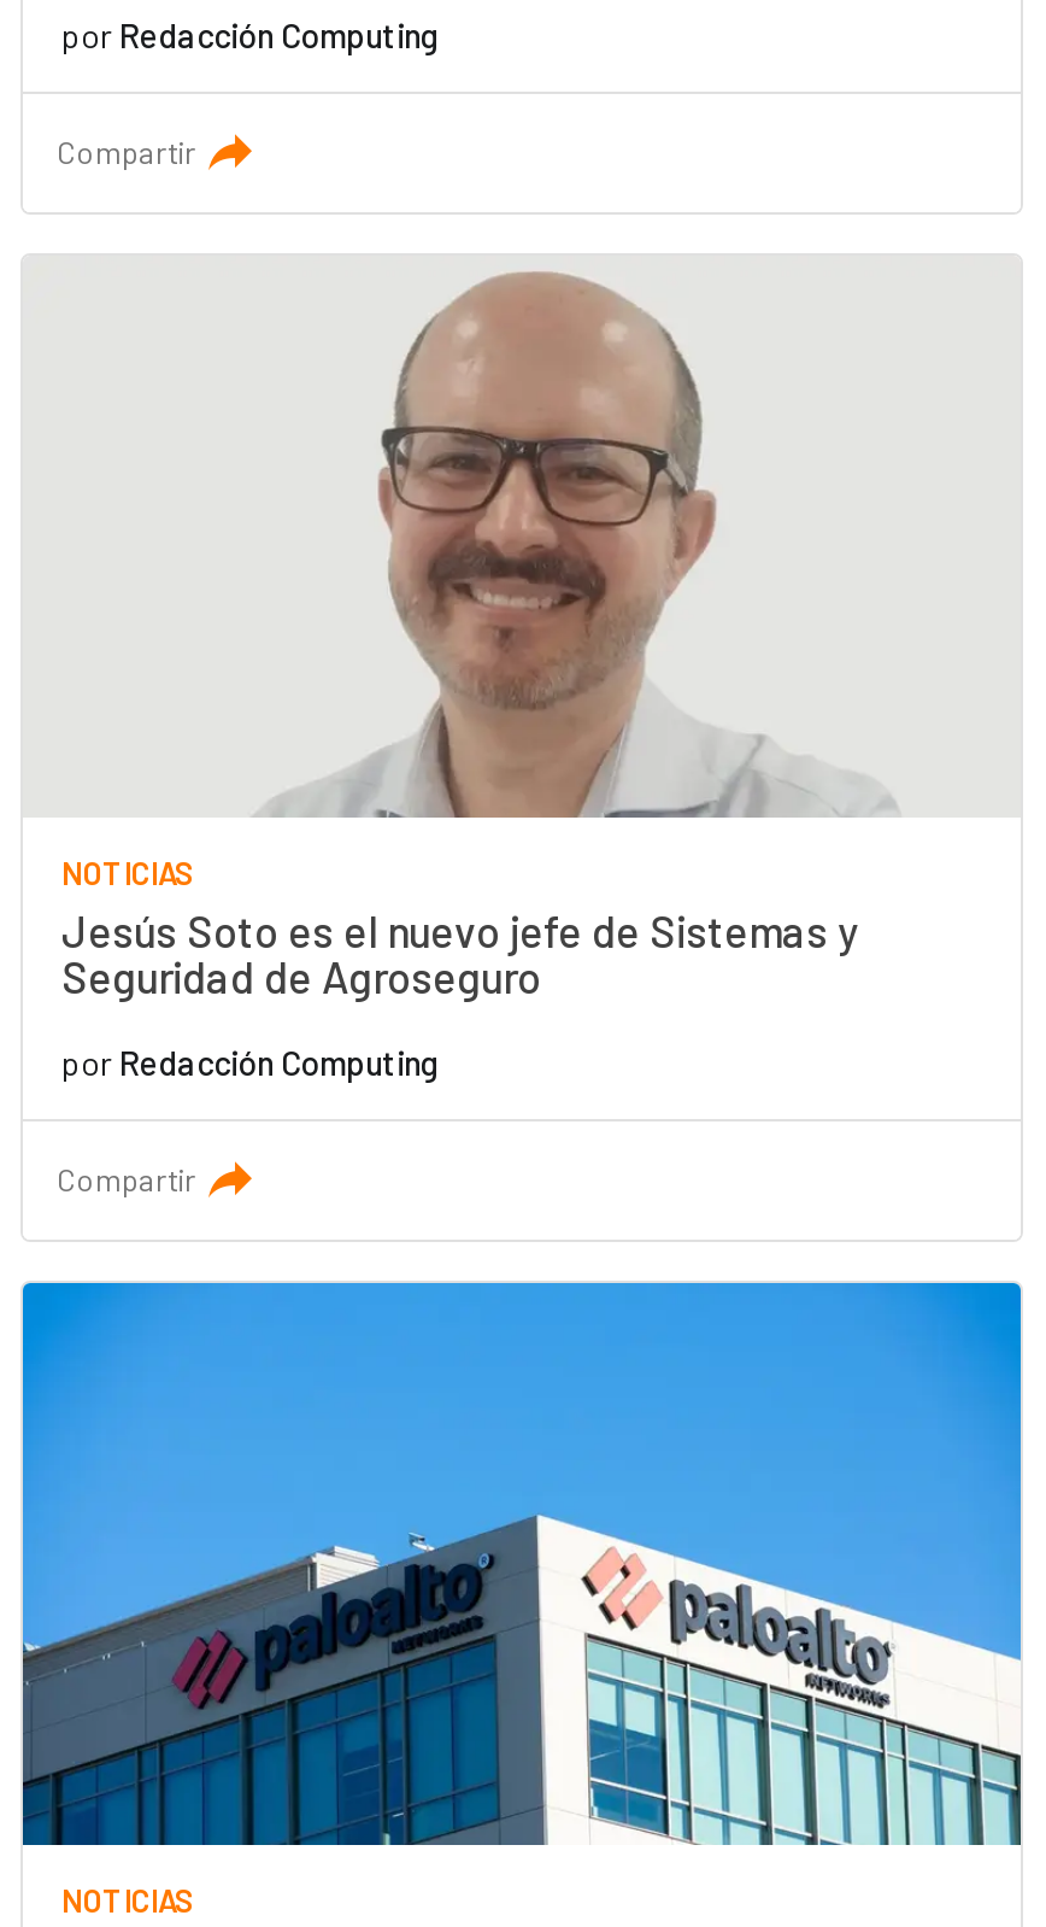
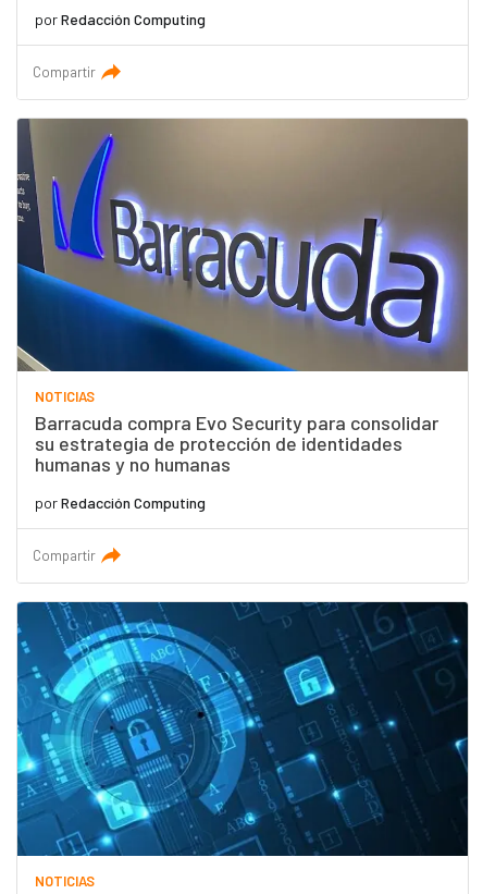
- [image]
- Jesús Soto es el nuevo jefe de Sistemas y
- Seguridad de Agroseguro
+ [image]
+ Barracuda compra Evo Security para consolidar
+ su estrategia de protección de identidades
+ humanas y no humanas

- [image]
+ [image]
